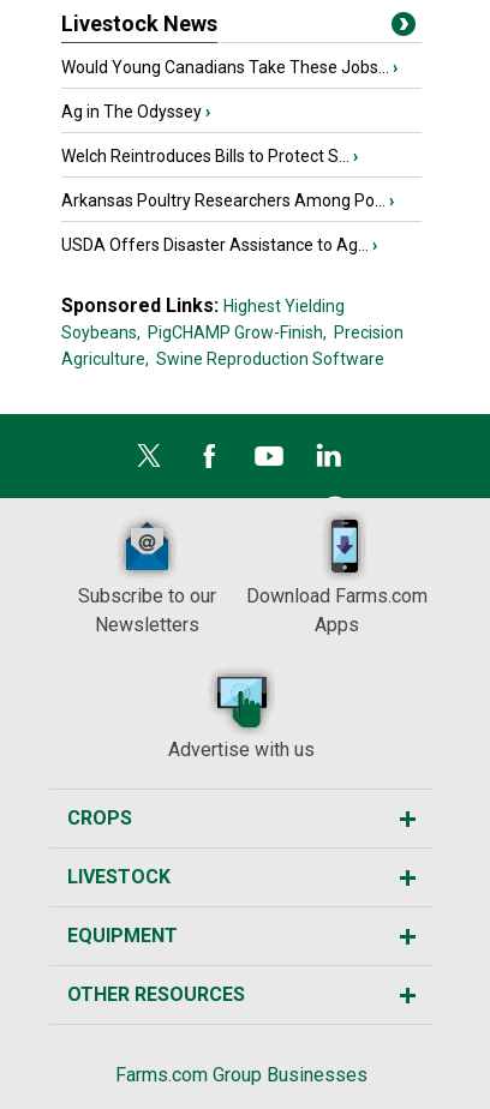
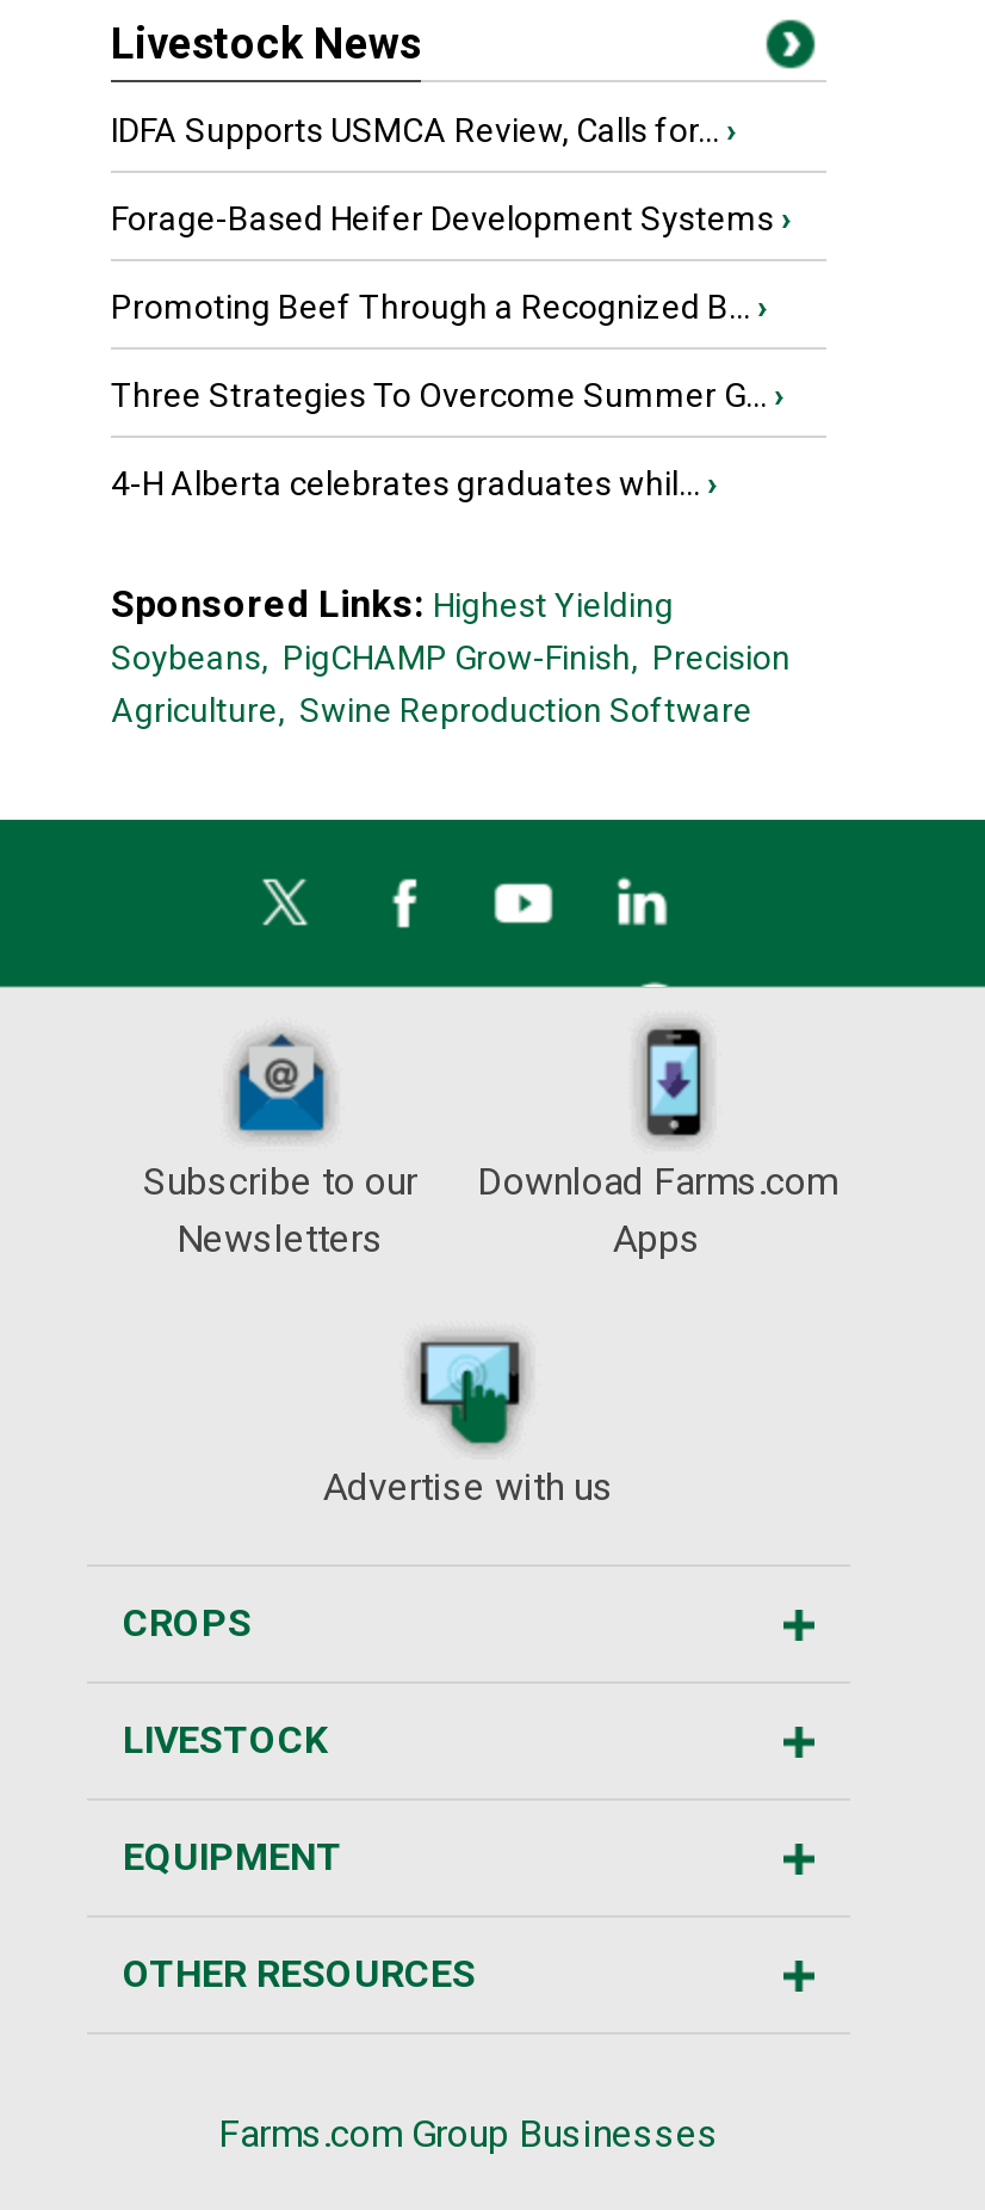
- Would Young Canadians Take These Jobs... ›
+ IDFA Supports USMCA Review, Calls for... ›

- Ag in The Odyssey ›
+ Forage-Based Heifer Development Systems ›

- Welch Reintroduces Bills to Protect S... ›
+ Promoting Beef Through a Recognized B... ›

- Arkansas Poultry Researchers Among Po... ›
+ Three Strategies To Overcome Summer G... ›

- USDA Offers Disaster Assistance to Ag... ›
+ 4-H Alberta celebrates graduates whil... ›
